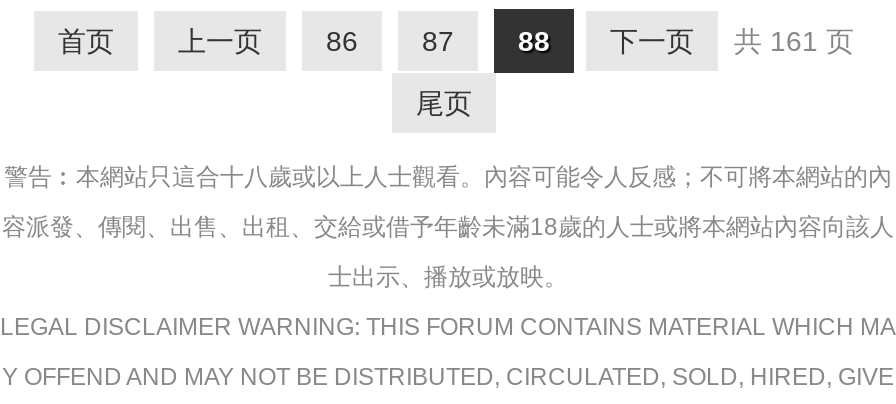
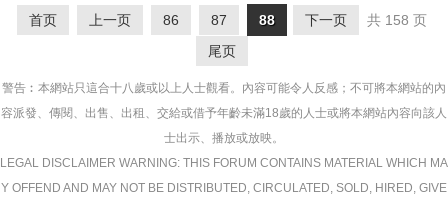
- 首页 上一页 86 87 88 下一页 共 161 页
+ 首页 上一页 86 87 88 下一页 共 158 页
